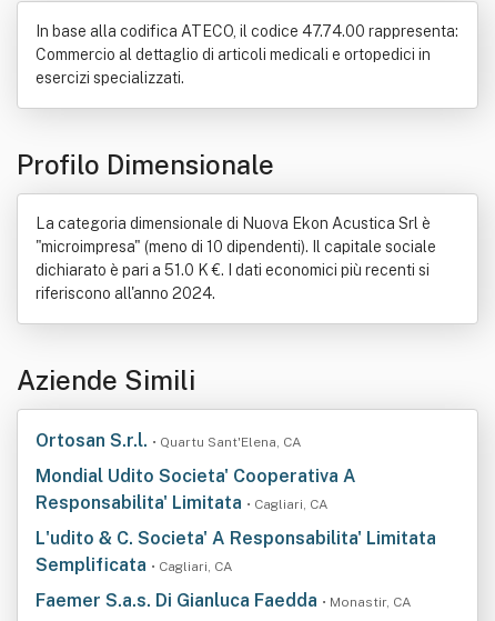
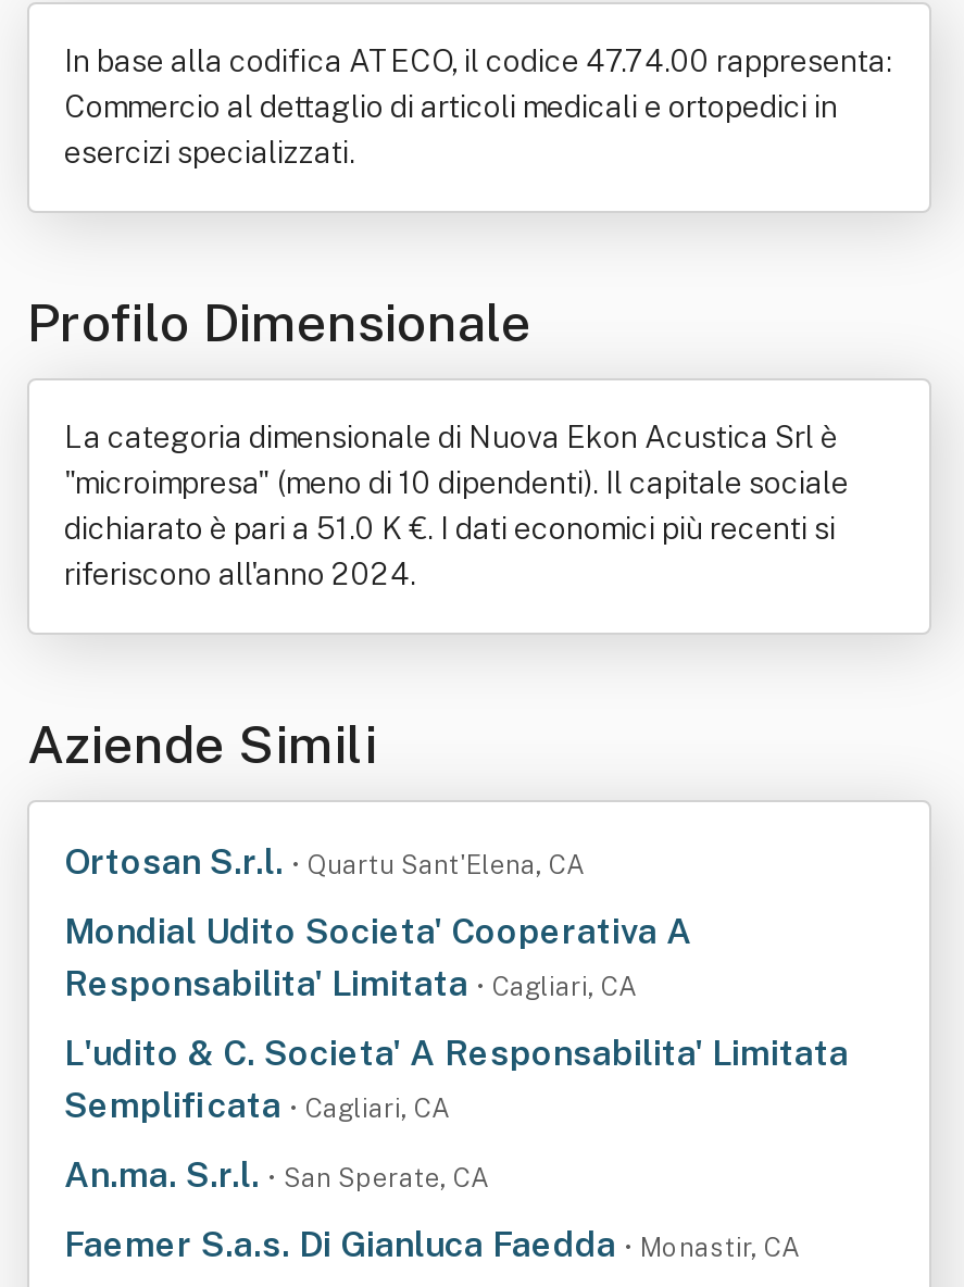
+ An.ma. S.r.l. • San Sperate, CA
